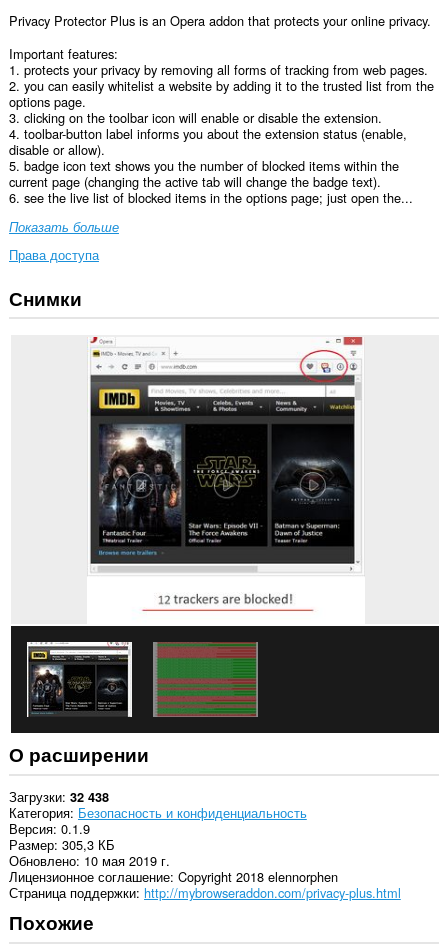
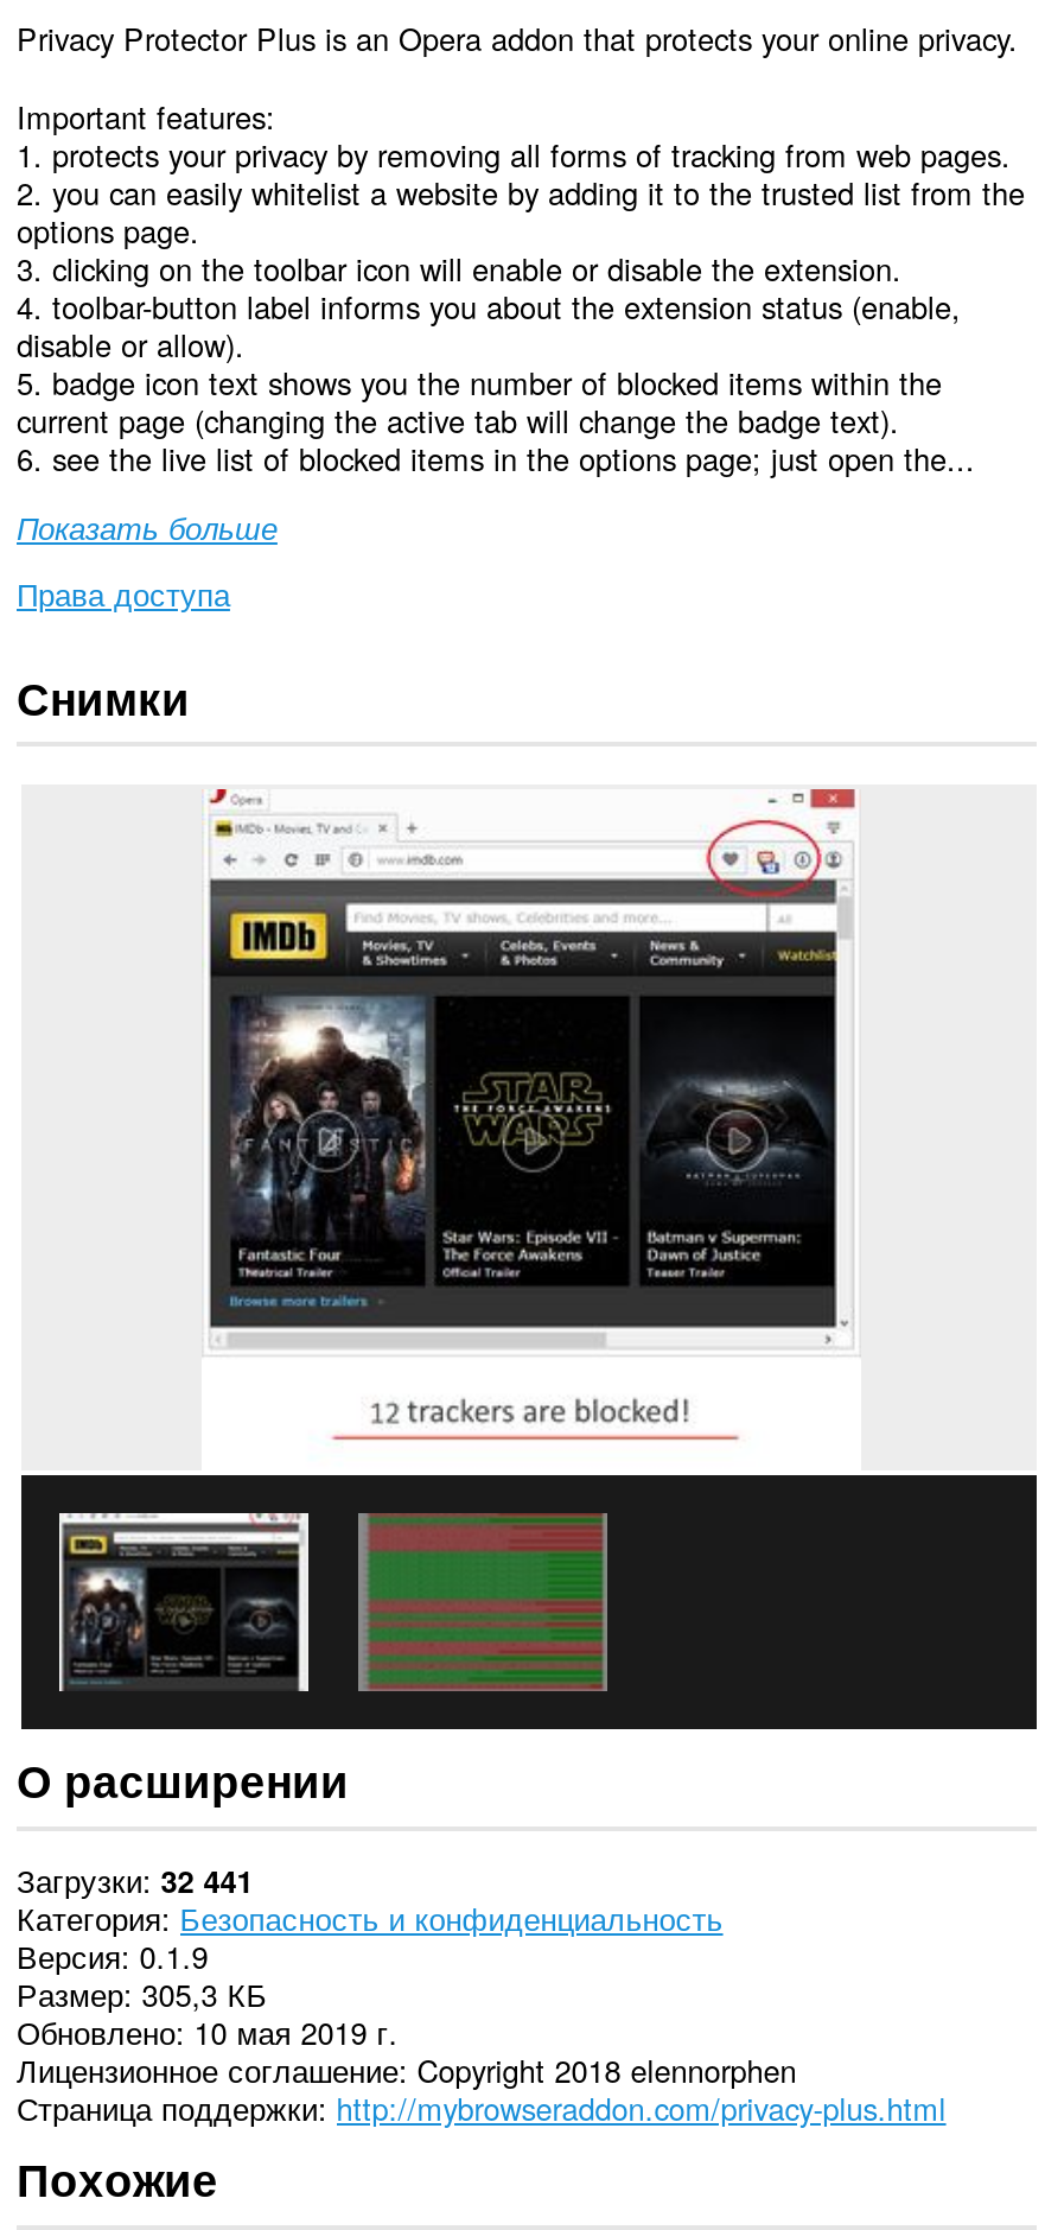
- Загрузки 32 438
+ Загрузки 32 441
